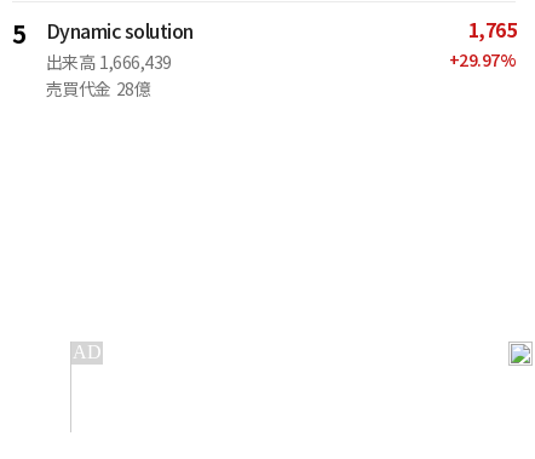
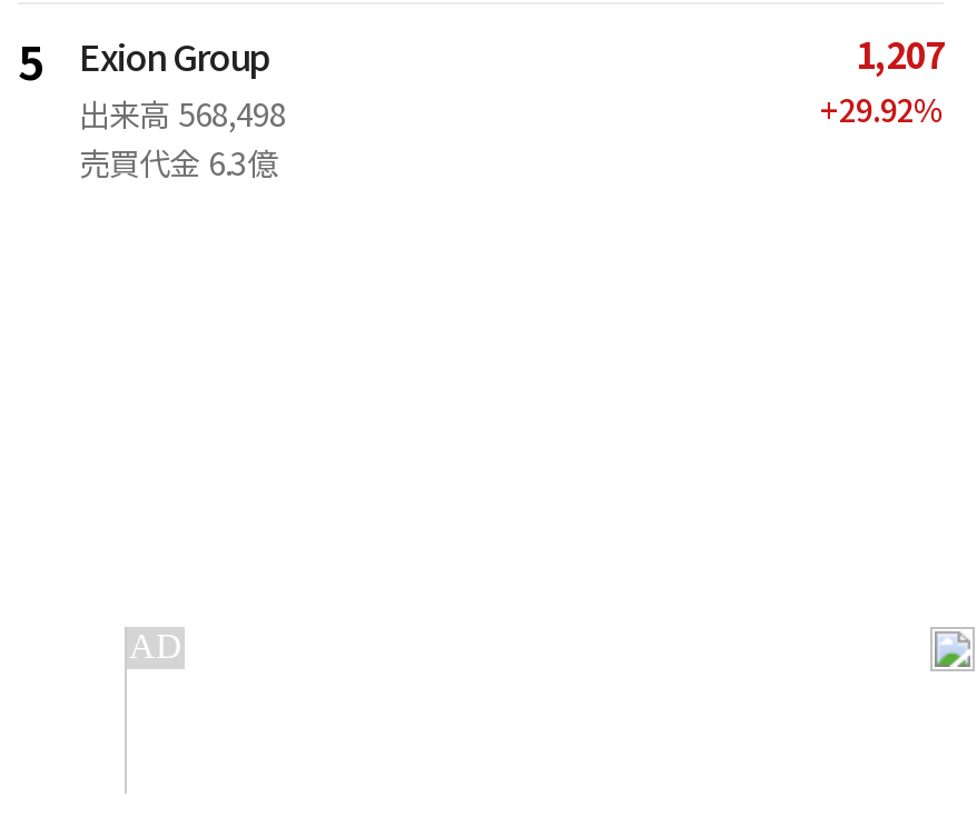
- Dynamic solution
- 出来高 1,666,439
- 売買代金 28億
+ Exion Group
+ 出来高 568,498
+ 売買代金 6.3億

- 1,765
- +29.97%
+ 1,207
+ +29.92%
